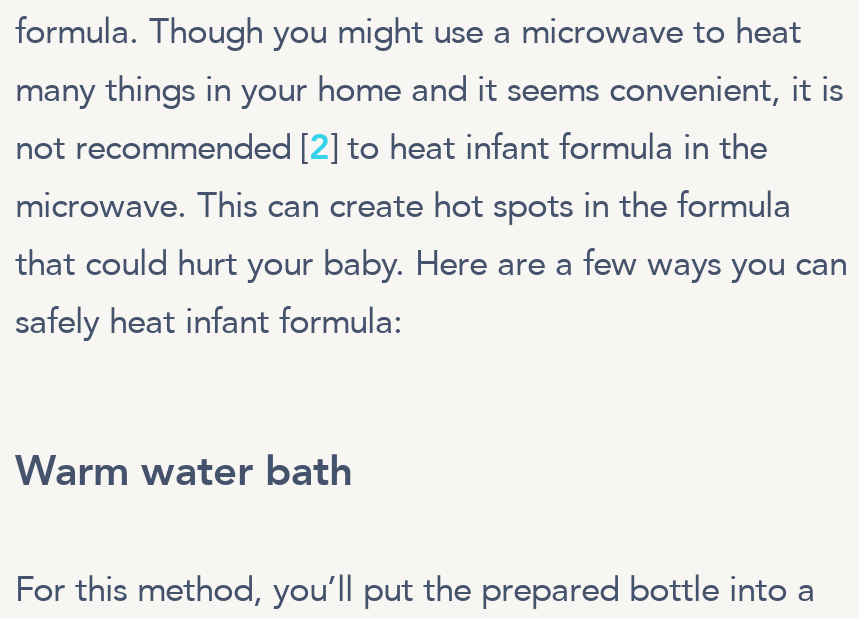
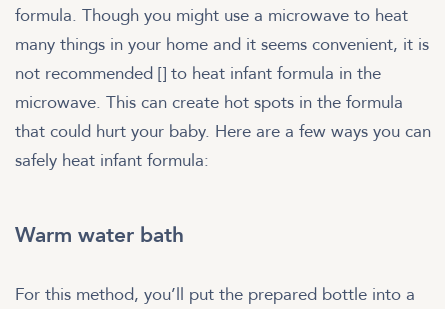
- not recommended [2] to heat infant formula in the
+ not recommended [] to heat infant formula in the
